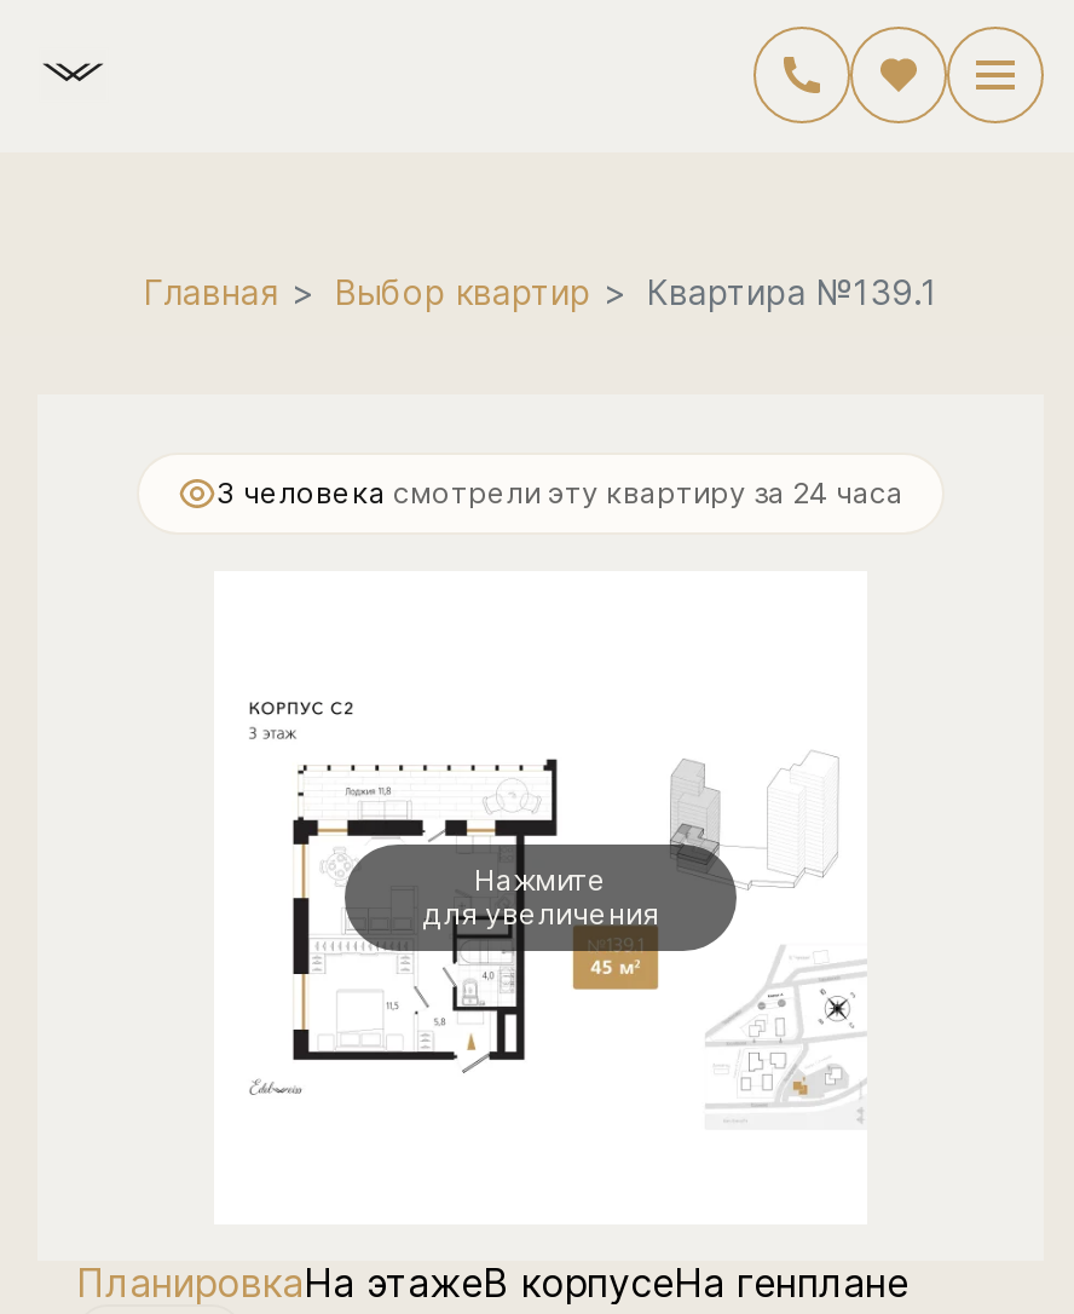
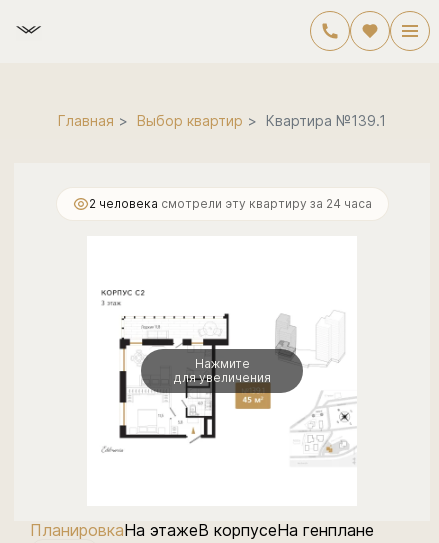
- 3 человекa смотрели эту квартиру за 24 часа
+ 2 человекa смотрели эту квартиру за 24 часа
